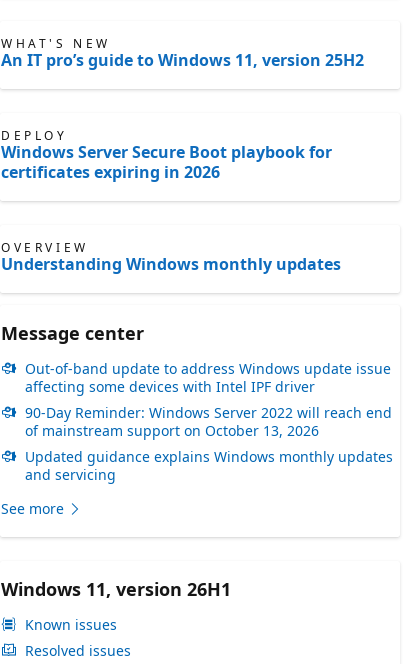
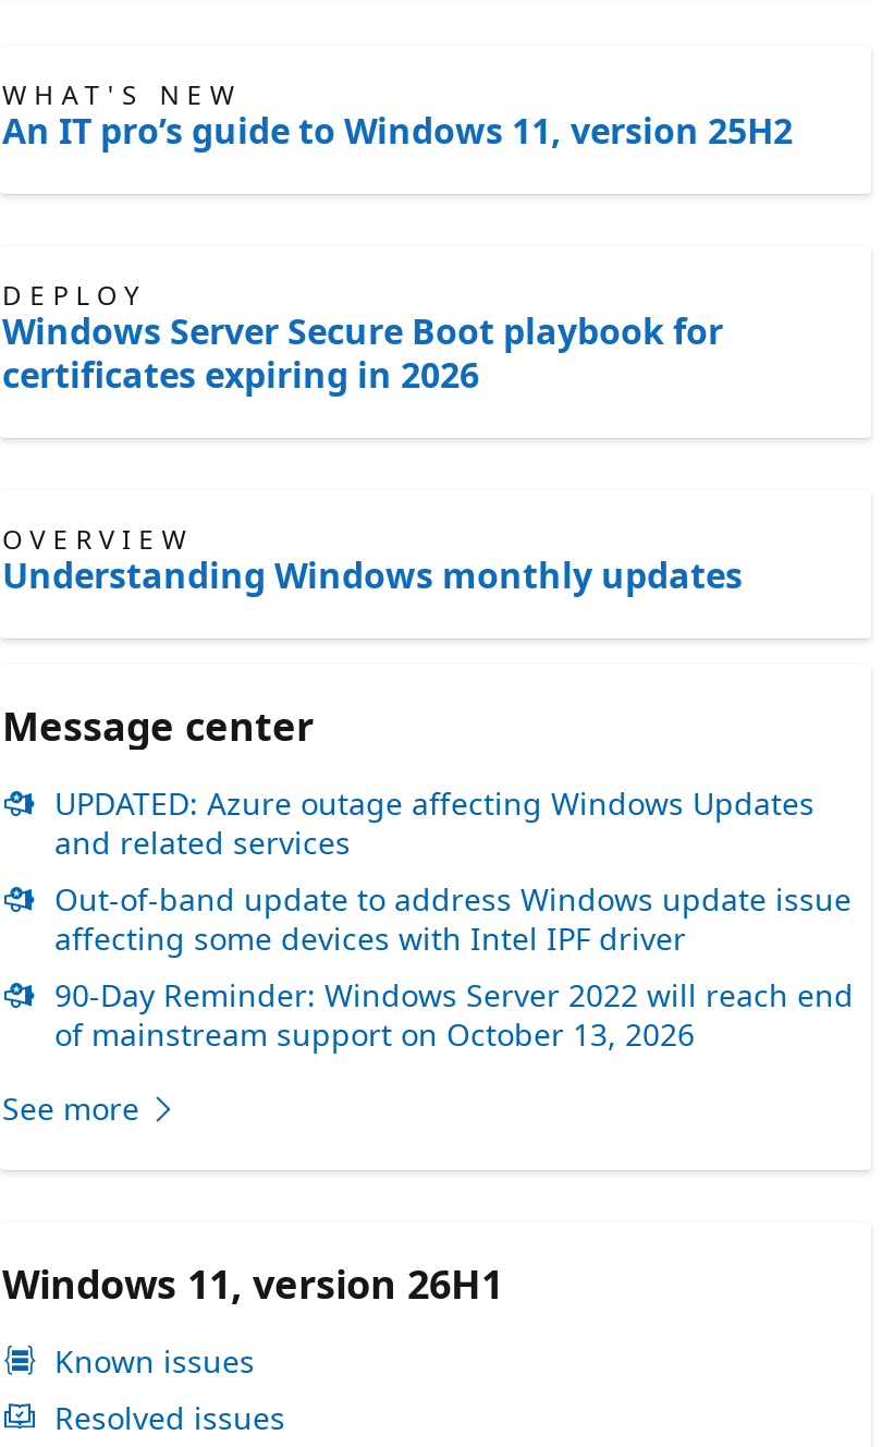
+ UPDATED: Azure outage affecting Windows Updates
+ and related services

moved down: Out-of-band update to address Windows update issue | affecting some devices with Intel IPF driver | 90-Day Reminder: Windows Server 2022 will reach end | of mainstream support on October 13, 2026

- Updated guidance explains Windows monthly updates
- and servicing
